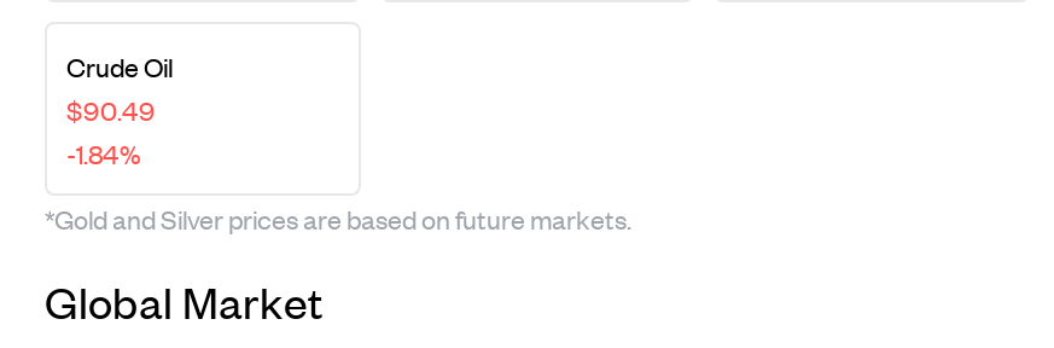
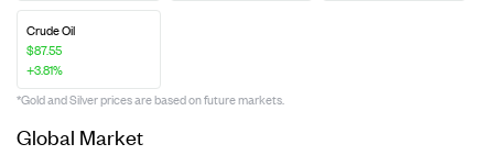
- $90.49
+ $87.55

- -1.84%
+ +3.81%
